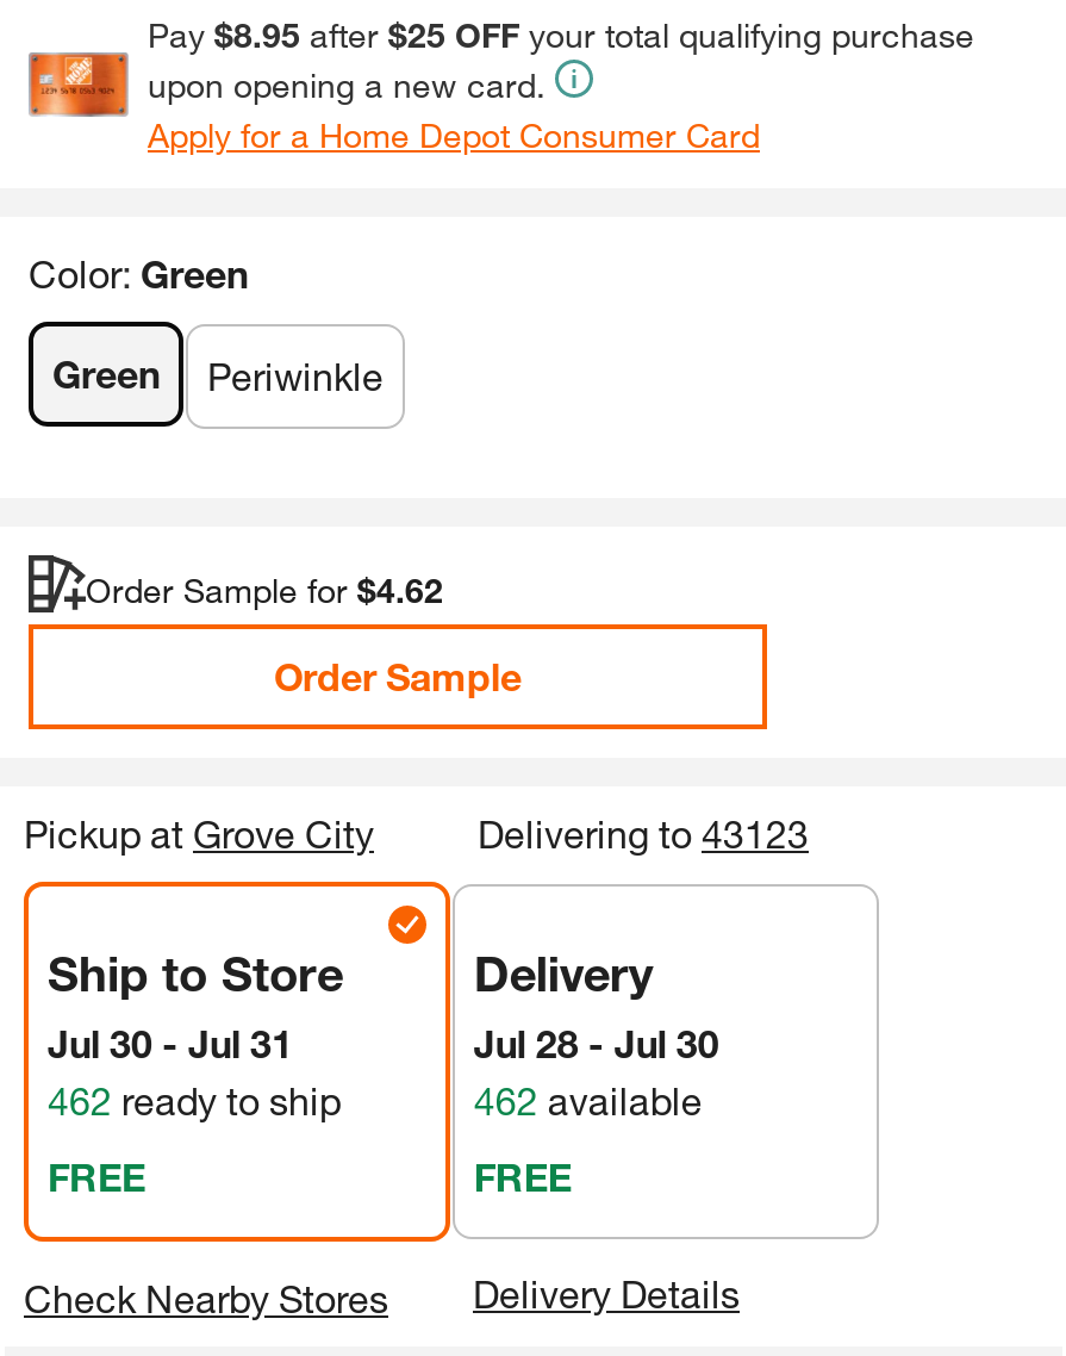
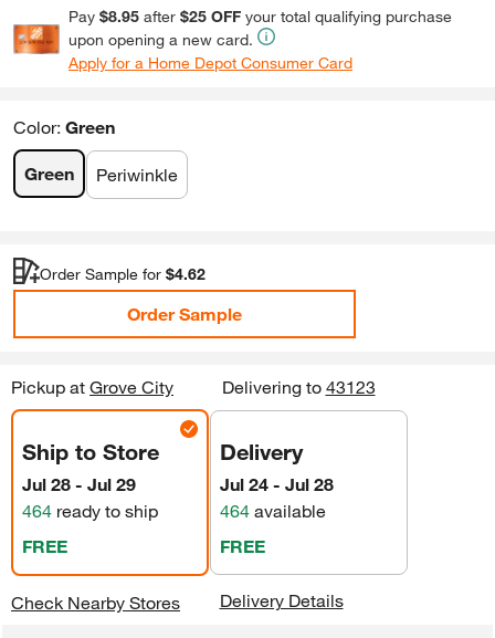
- Jul 30 - Jul 31
+ Jul 28 - Jul 29

- Jul 28 - Jul 30
+ Jul 24 - Jul 28

- 462 ready to ship
+ 464 ready to ship

- 462 available
+ 464 available
